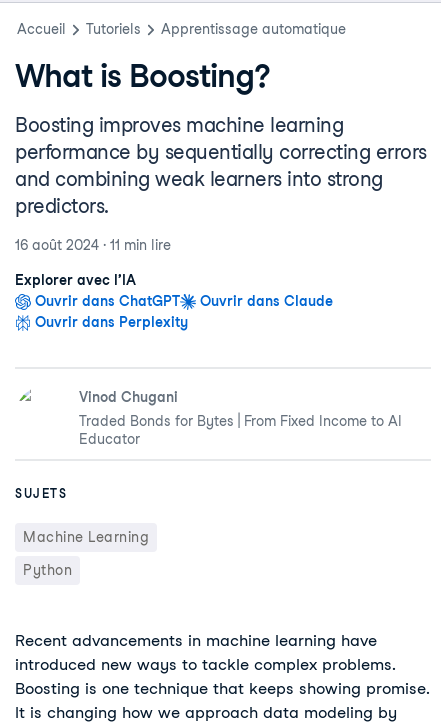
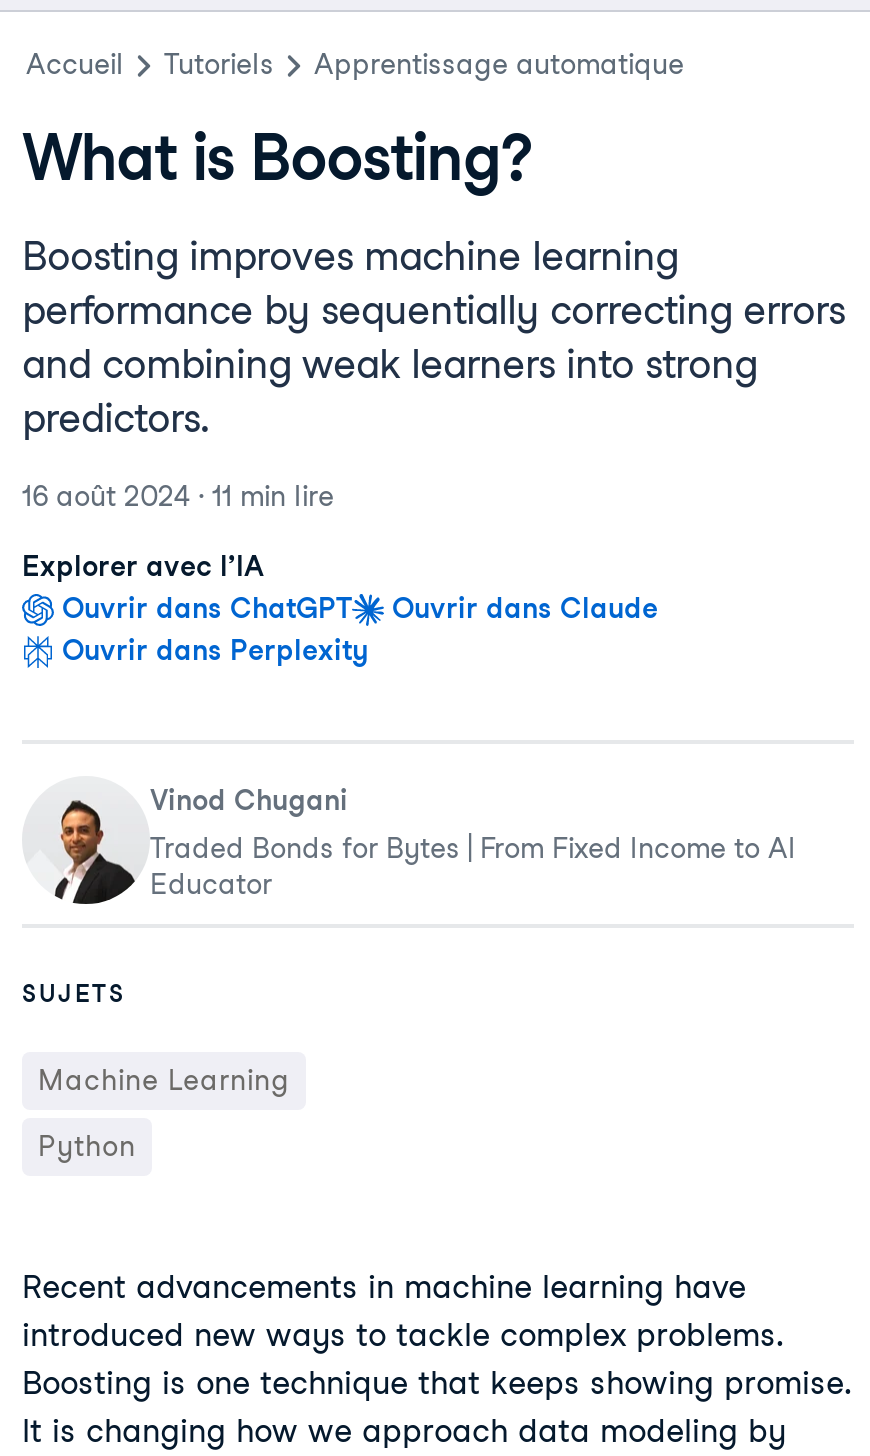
+ [image]
